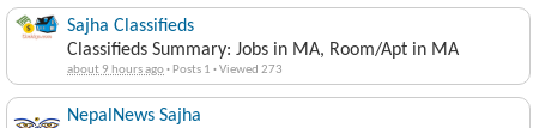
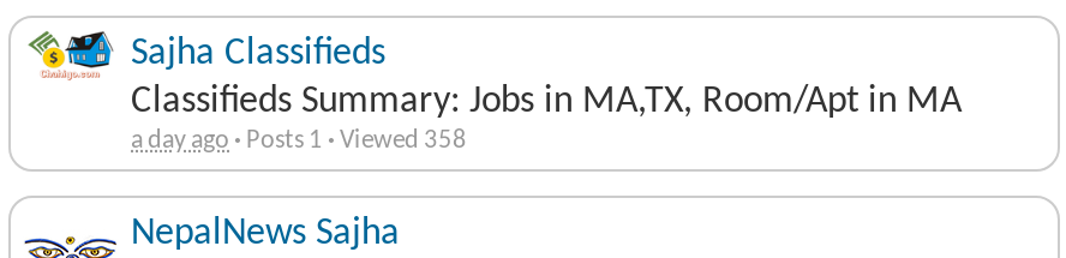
- Classifieds Summary: Jobs in MA, Room/Apt in MA
- about 9 hours ago · Posts 1 · Viewed 273
+ Classifieds Summary: Jobs in MA,TX, Room/Apt in MA
+ a day ago · Posts 1 · Viewed 358
